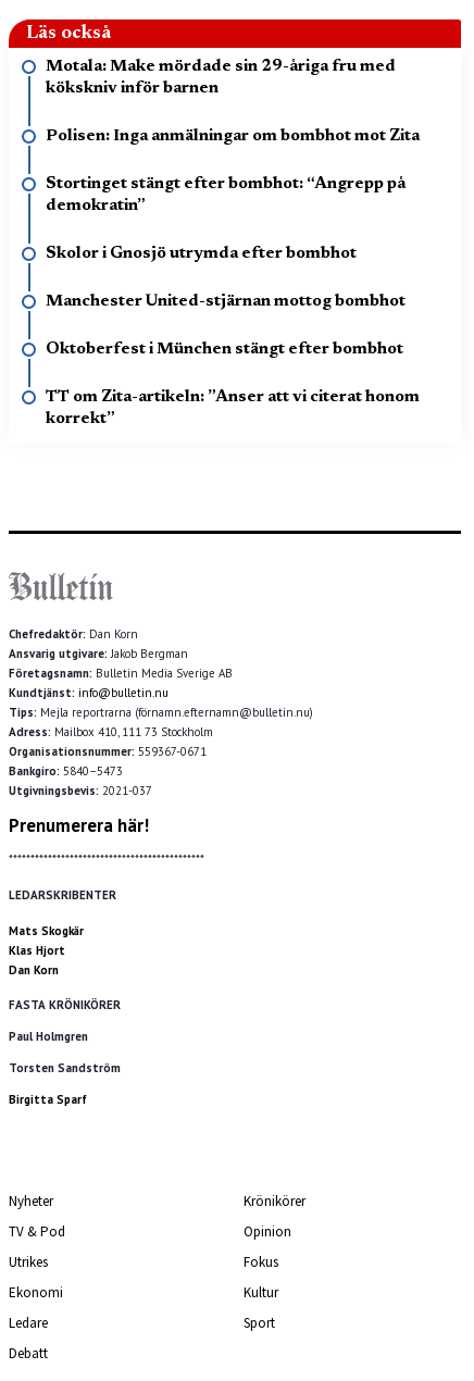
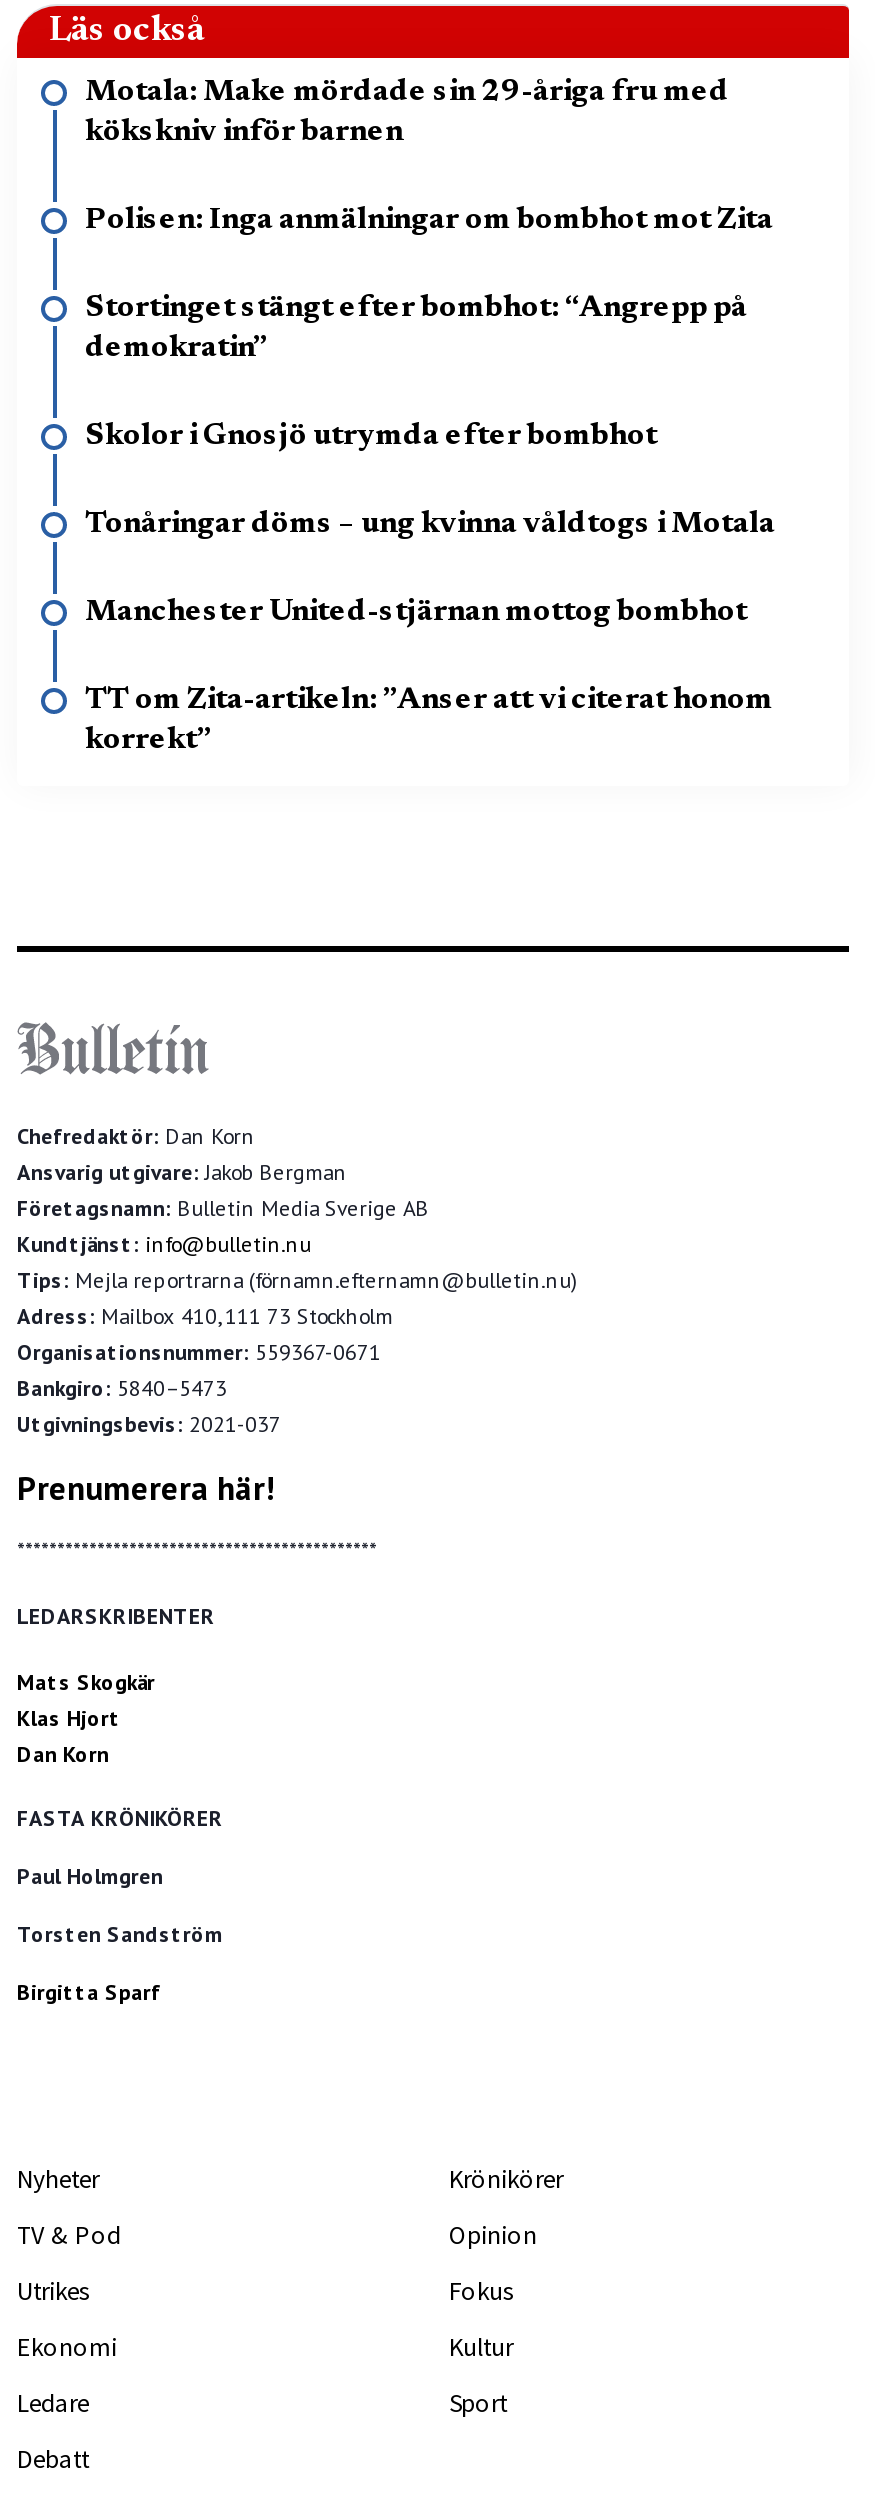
+ Tonåringar döms – ung kvinna våldtogs i Motala

moved down: Manchester United-stjärnan mottog bombhot

- Oktoberfest i München stängt efter bombhot
